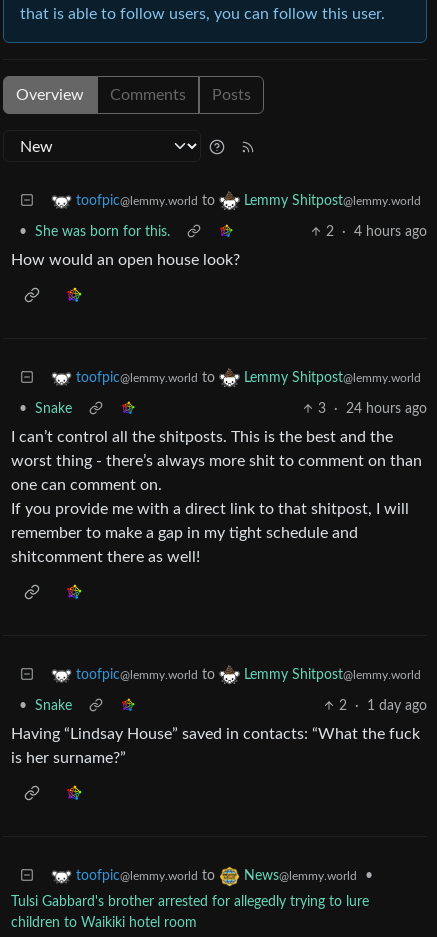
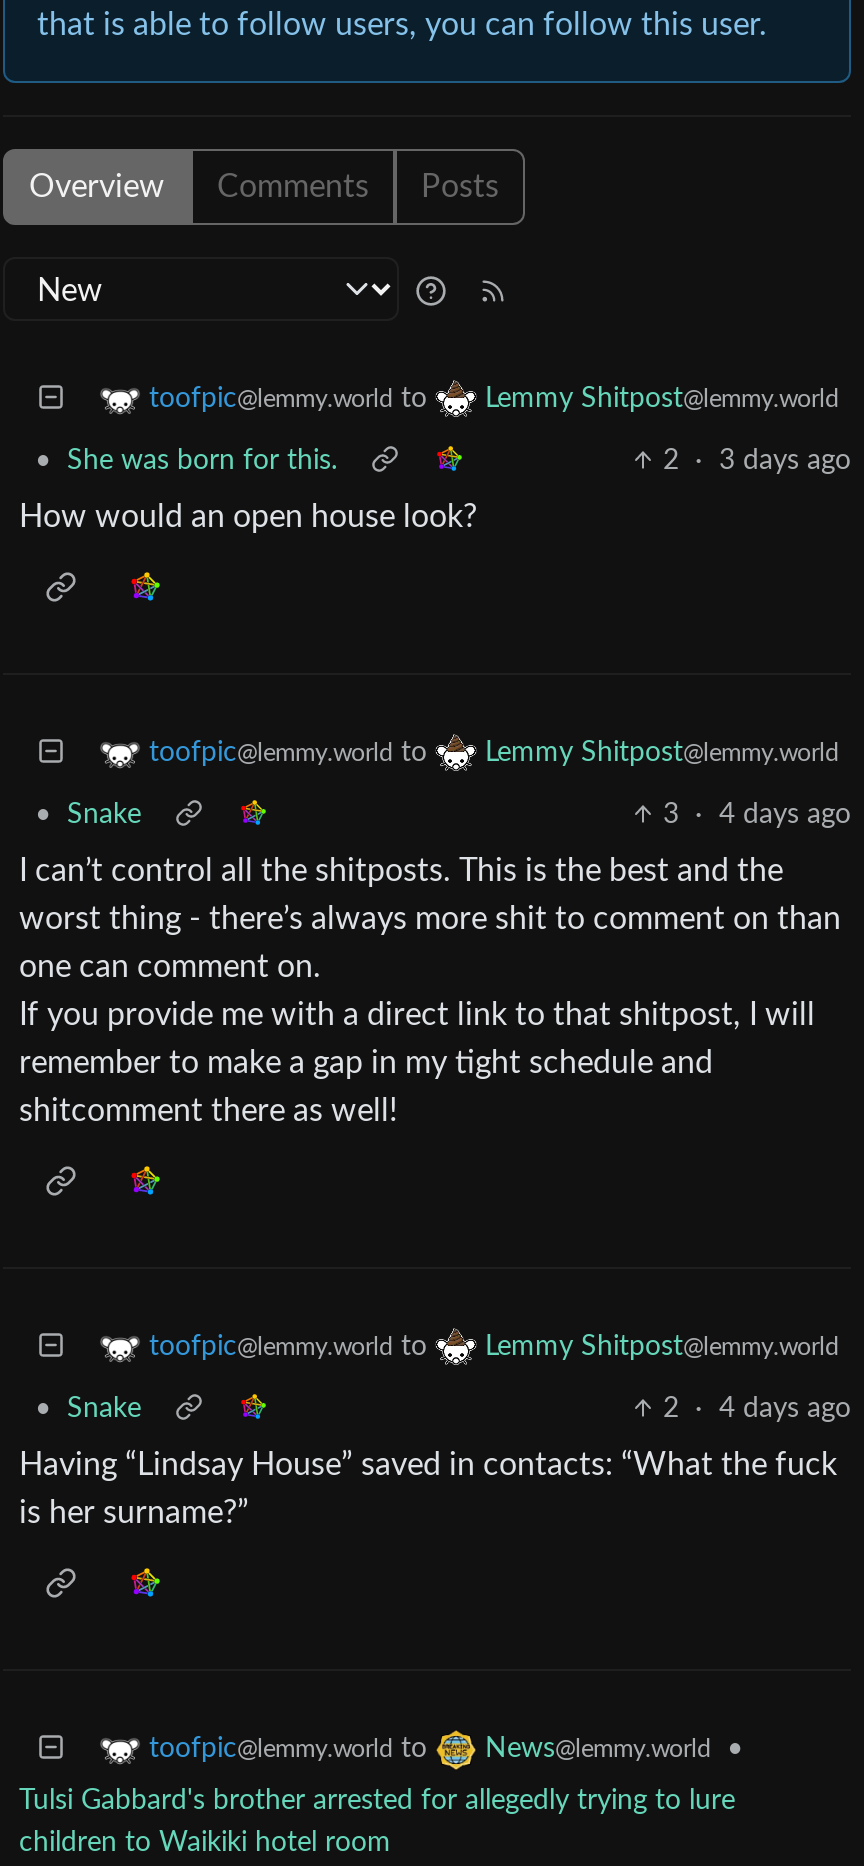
- 2 · 4 hours ago
+ 2 · 3 days ago

- 3 · 24 hours ago
+ 3 · 4 days ago

- 2 · 1 day ago
+ 2 · 4 days ago
